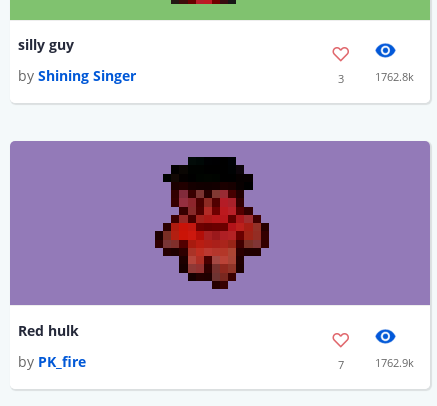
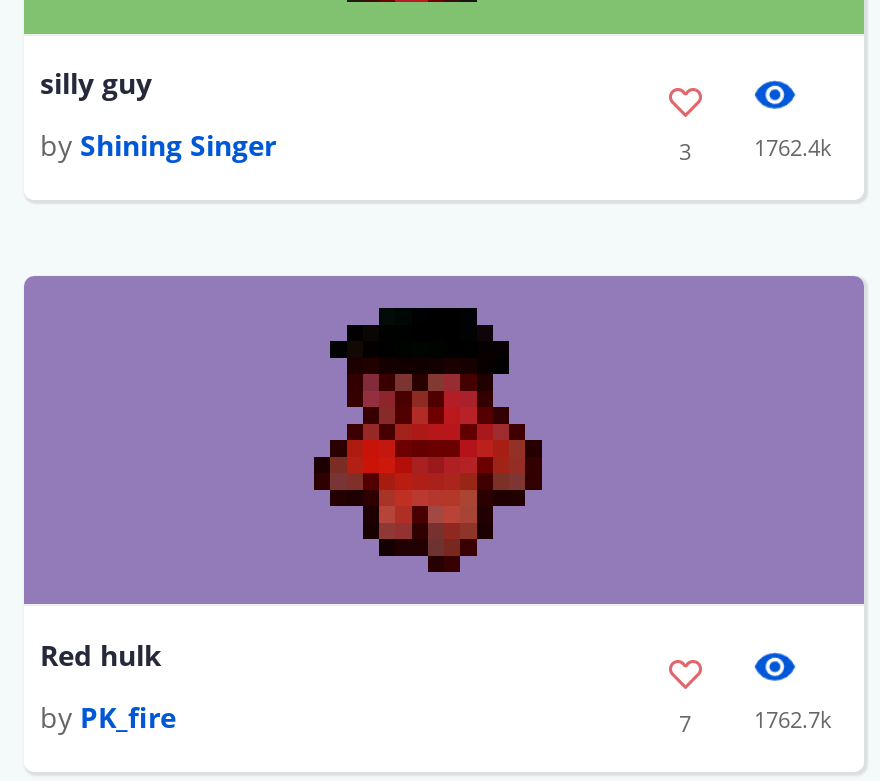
- 1762.8k
+ 1762.4k

- 1762.9k
+ 1762.7k
